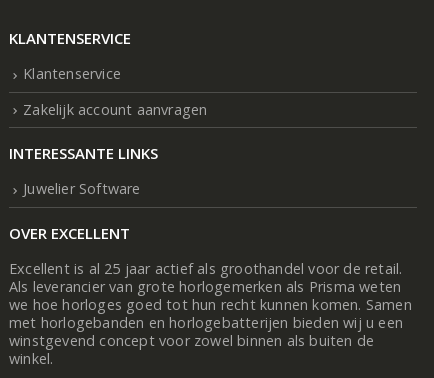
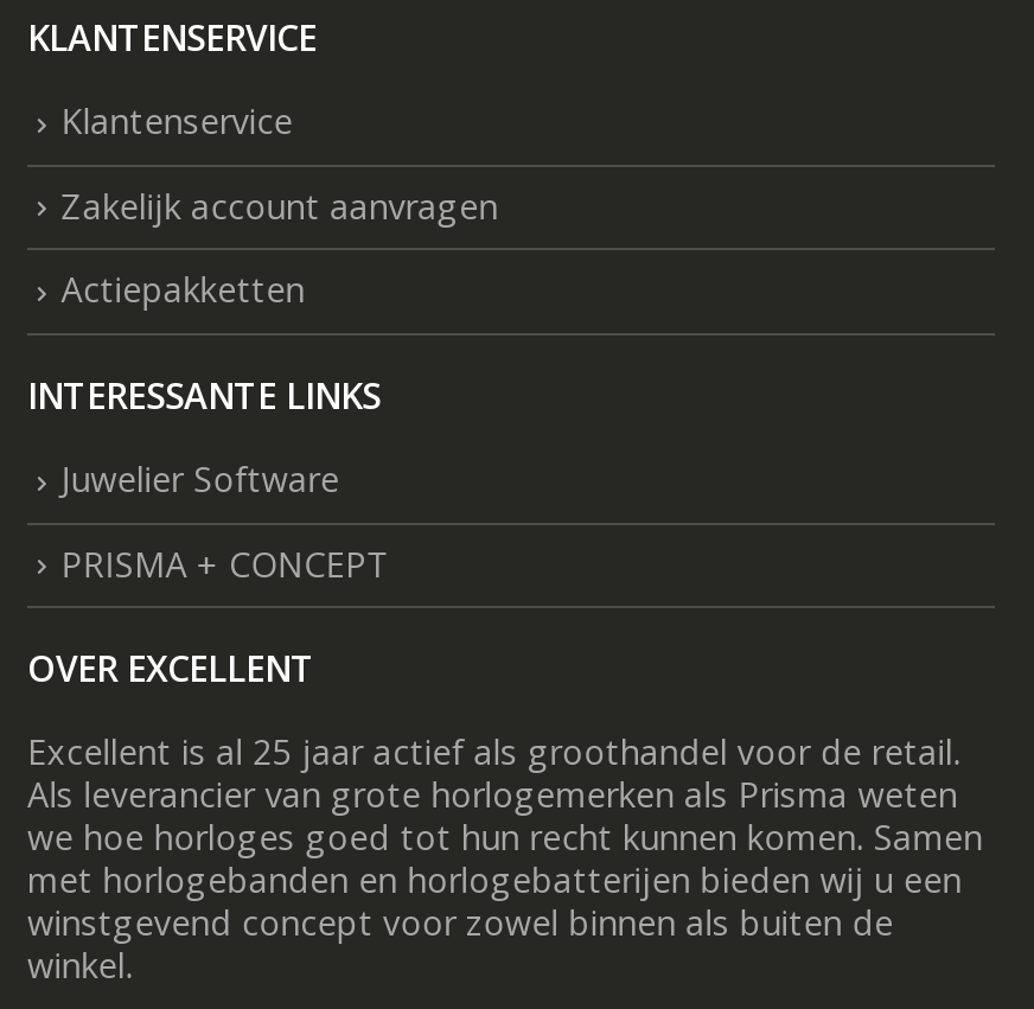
+ Actiepakketten

+ PRISMA + CONCEPT
